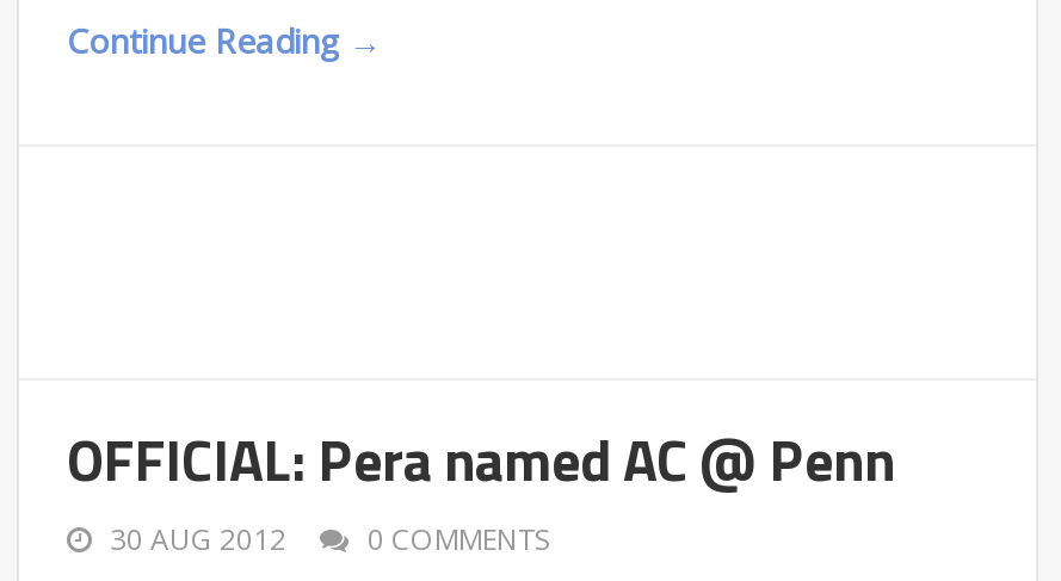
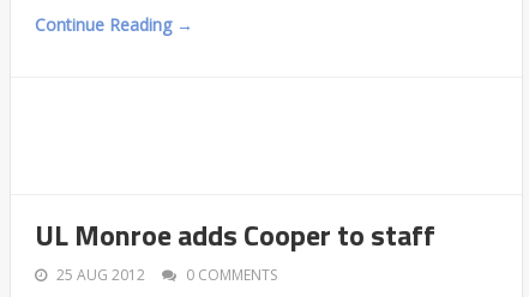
- OFFICIAL: Pera named AC @ Penn
- 30 AUG 2012
+ UL Monroe adds Cooper to staff
+ 25 AUG 2012
